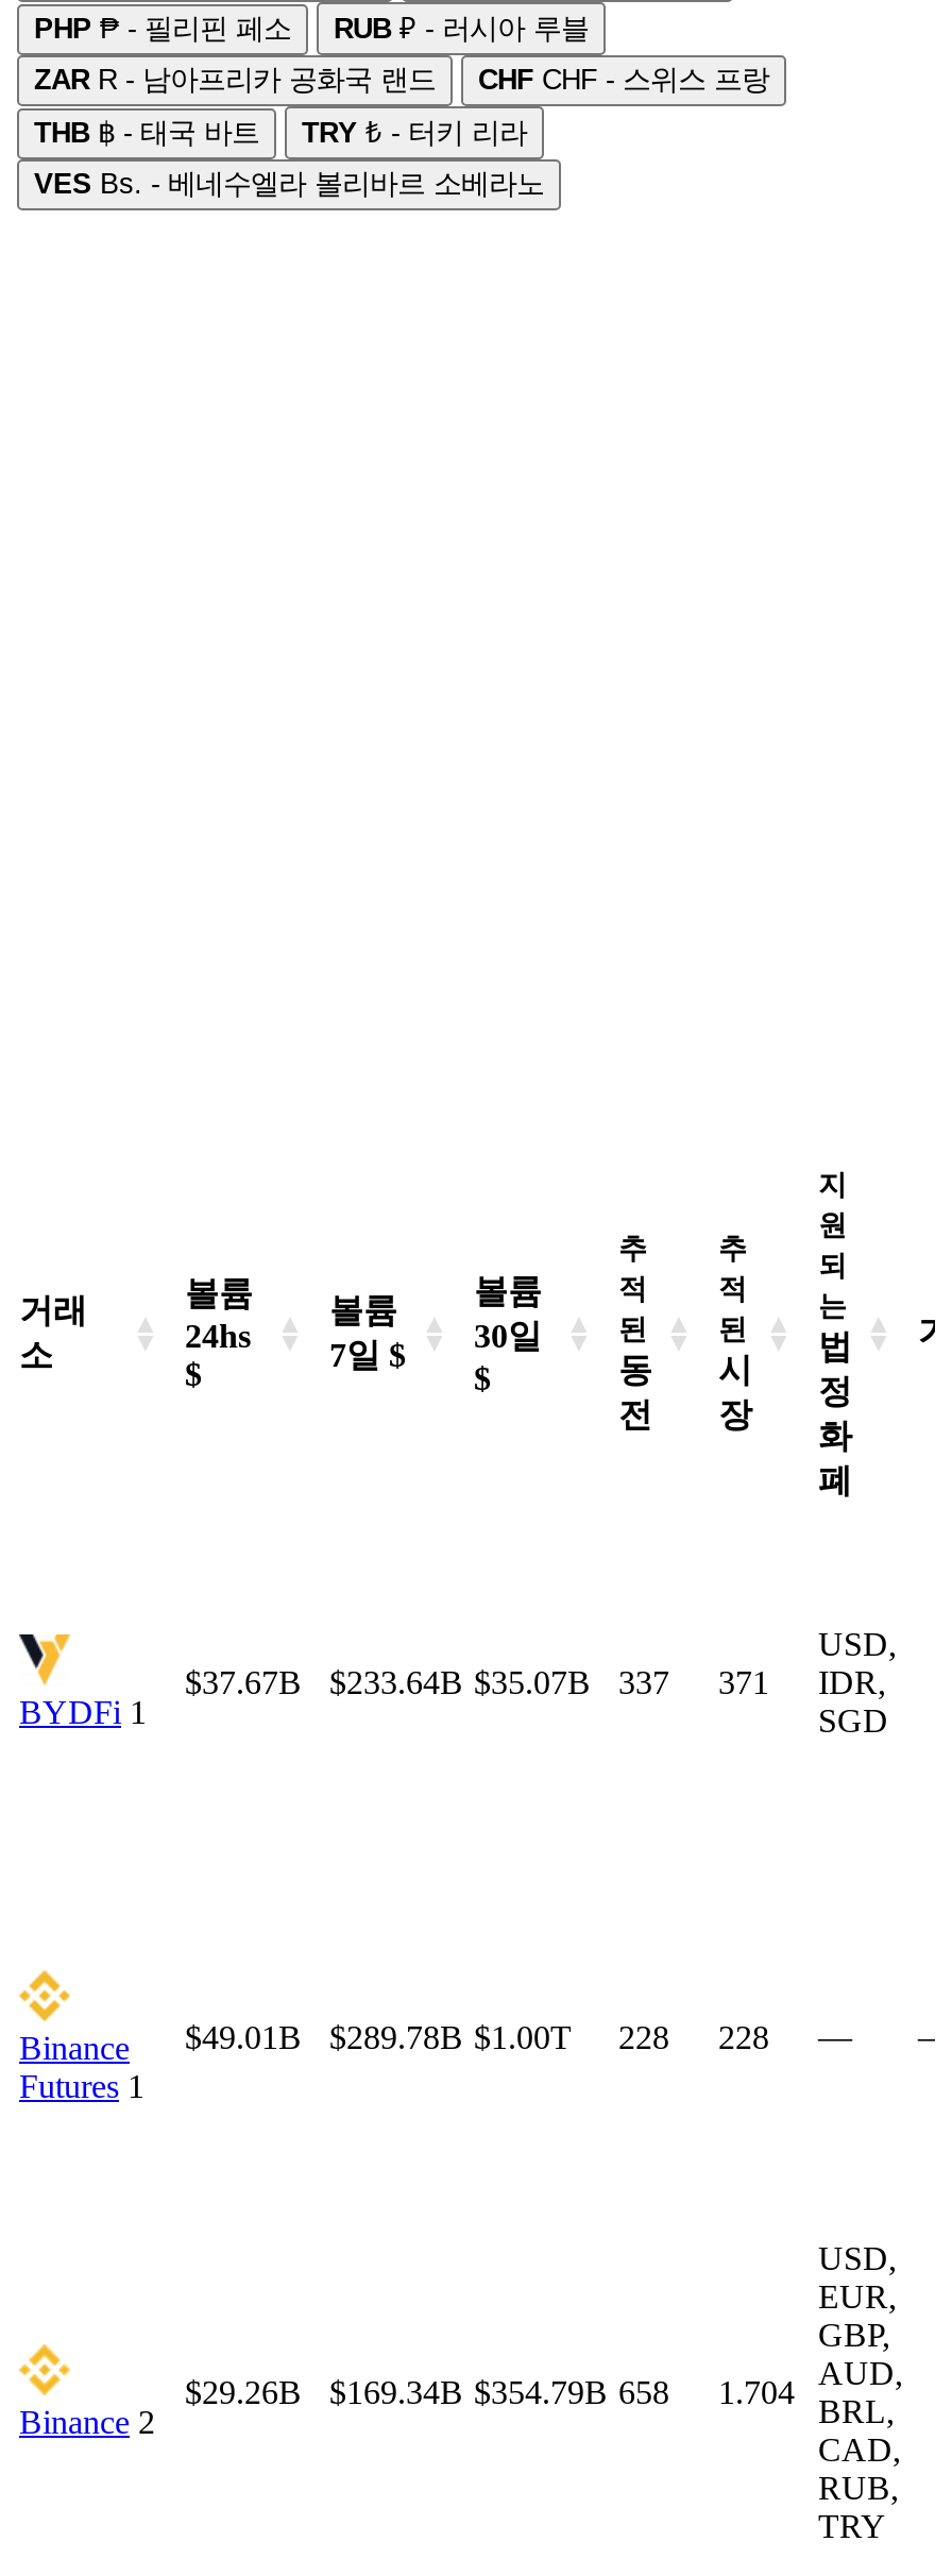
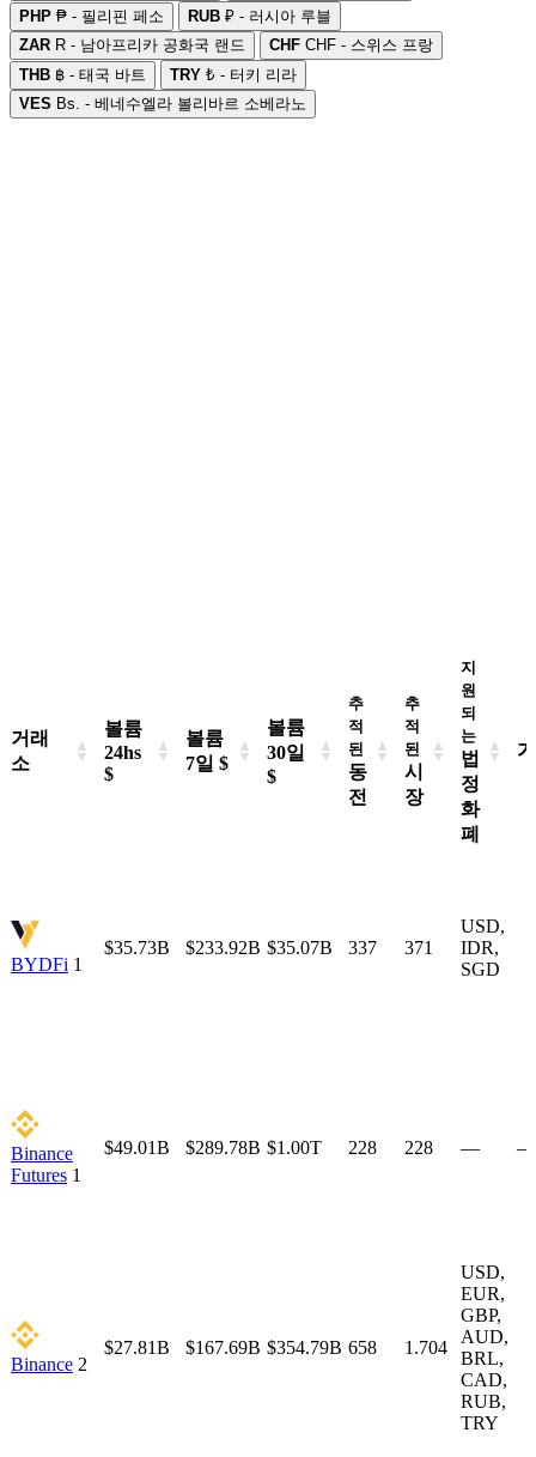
- $37.67B
- $233.64B $35.07B
+ $35.73B
+ $233.92B $35.07B

- $29.26B
- $169.34B $354.79B 658
+ $27.81B
+ $167.69B $354.79B 658
